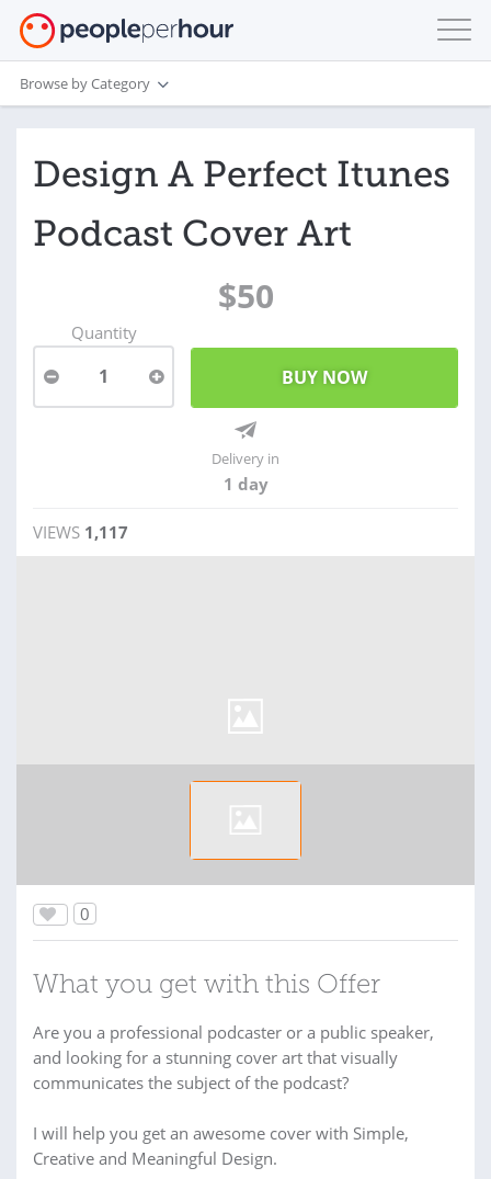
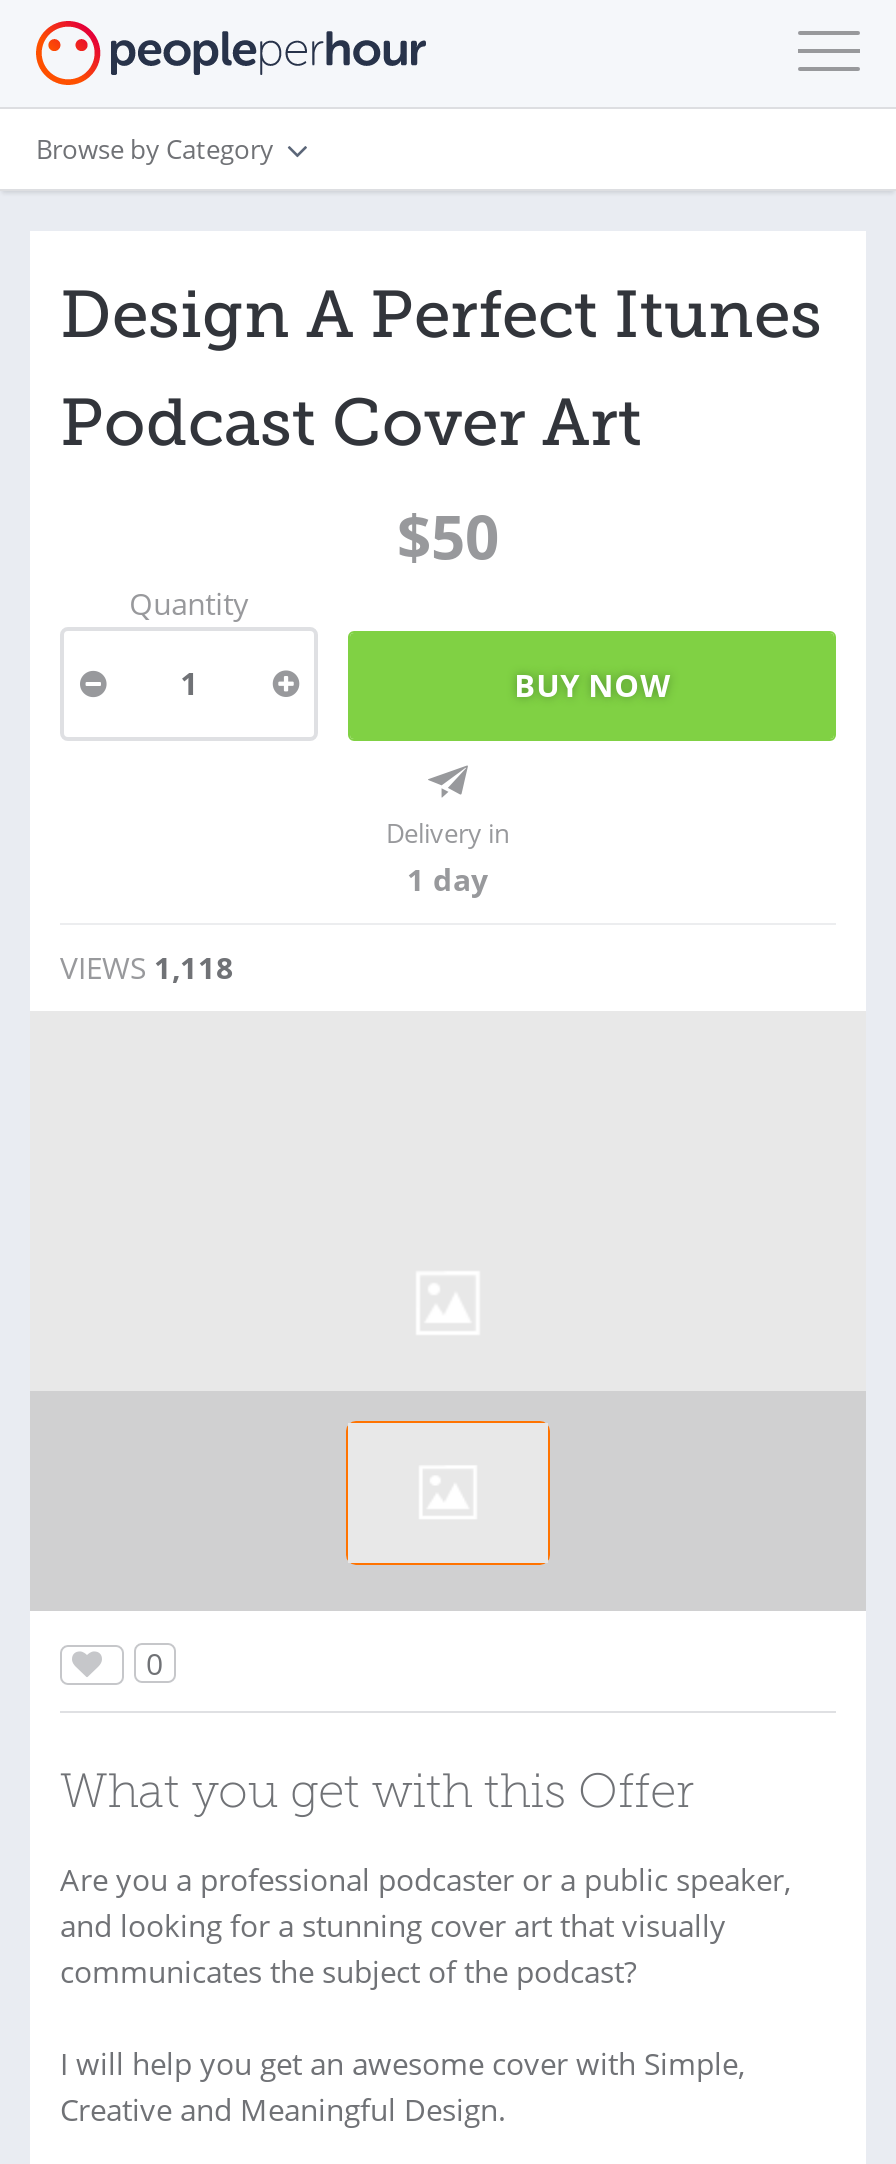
- VIEWS 1,117
+ VIEWS 1,118
